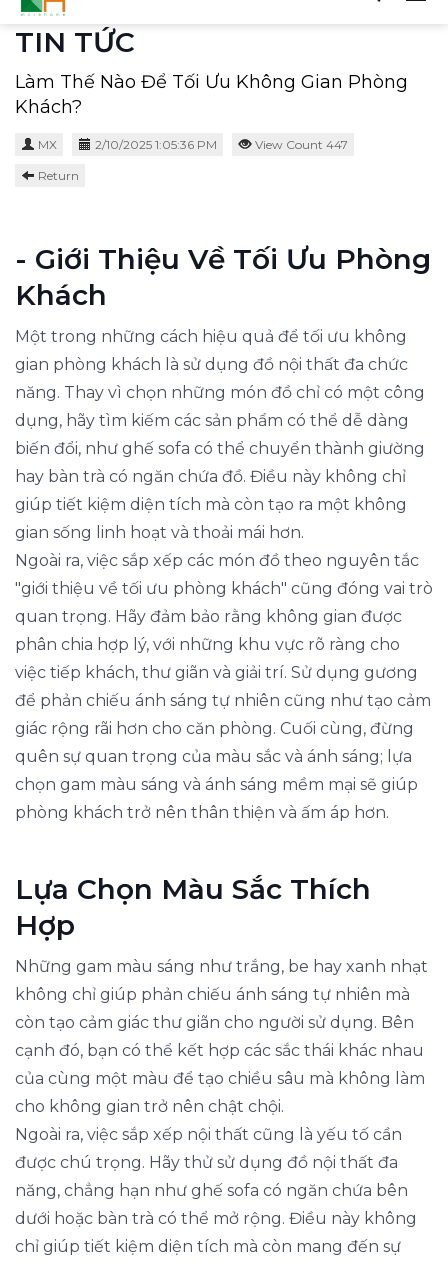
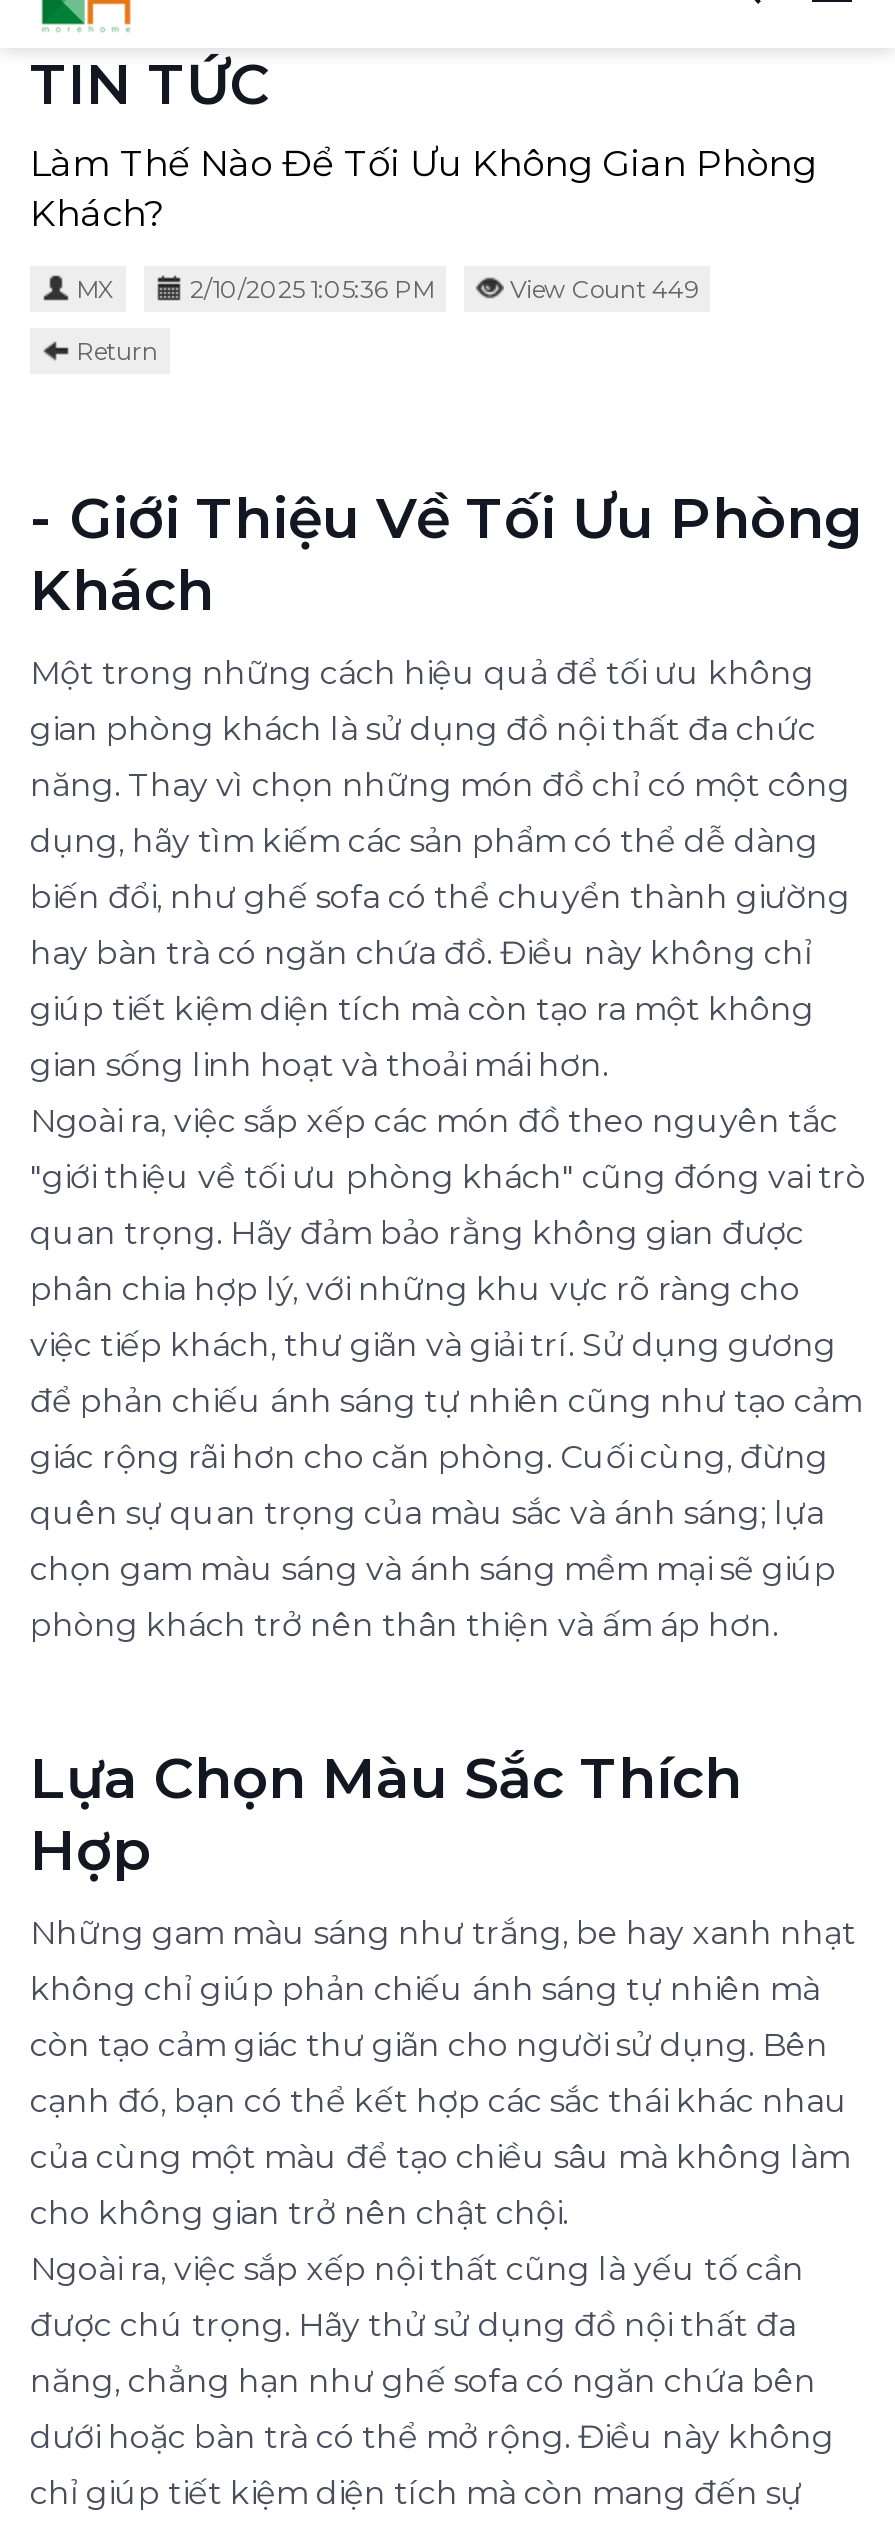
- View Count 447
+ View Count 449
